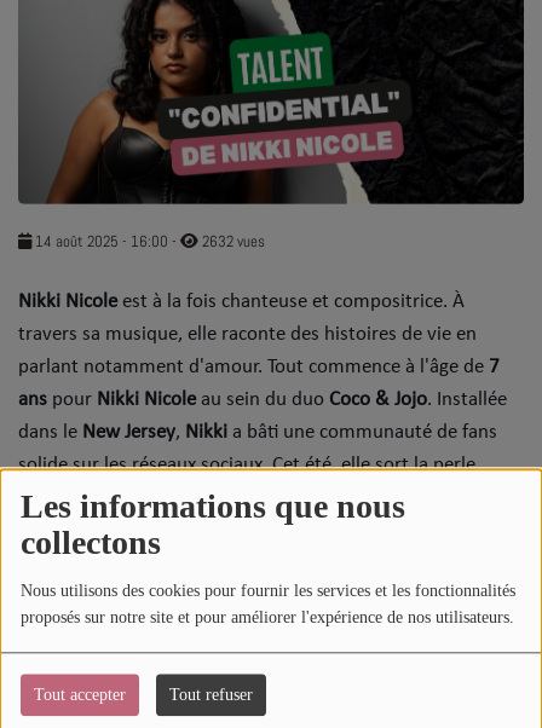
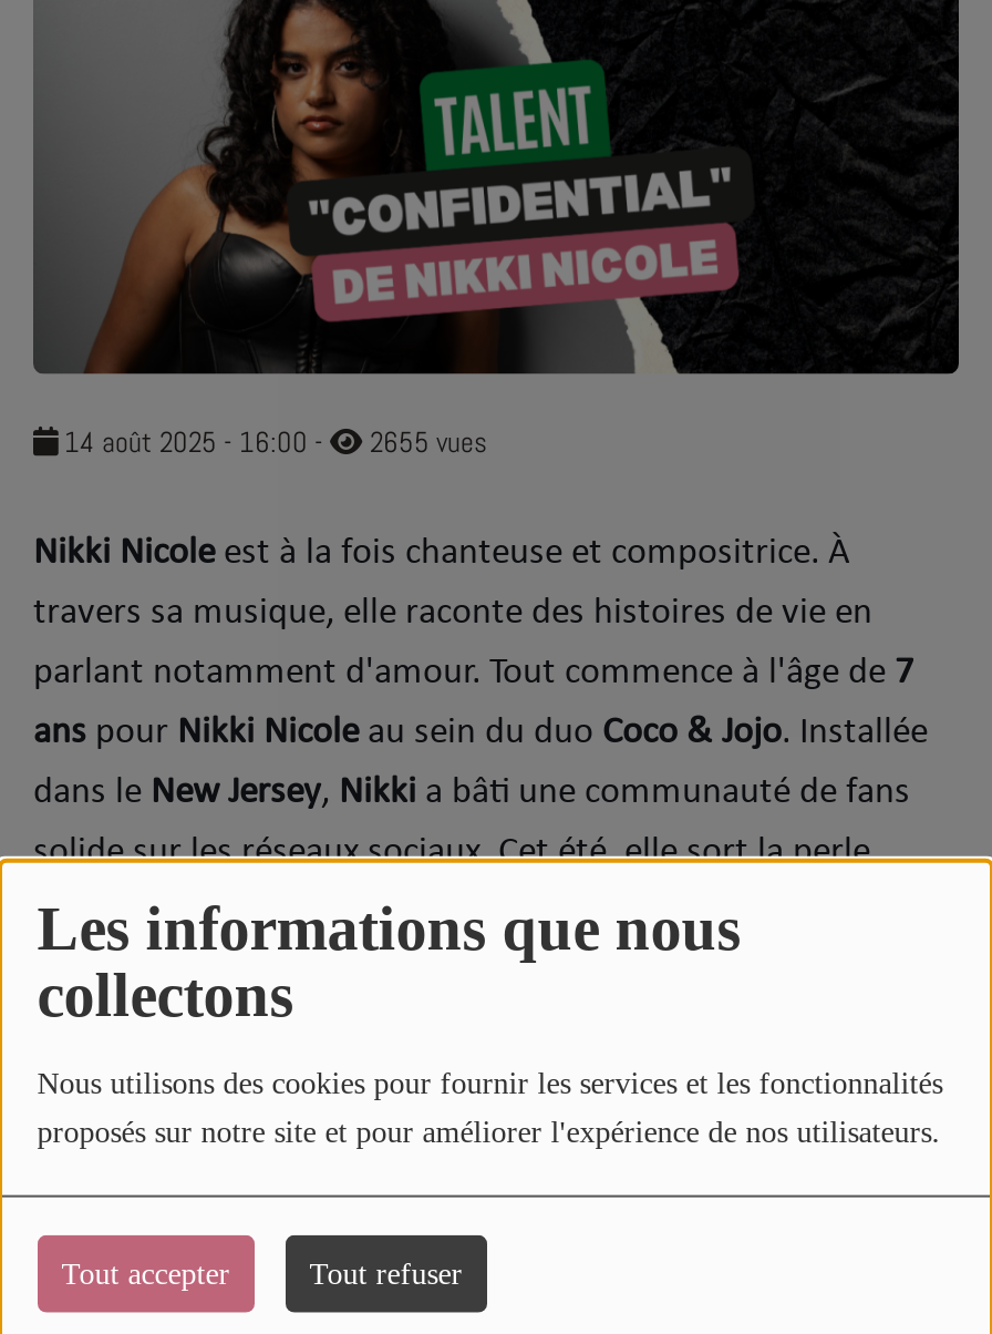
- 14 août 2025 - 16:00 - 2632 vues
+ 14 août 2025 - 16:00 - 2655 vues
